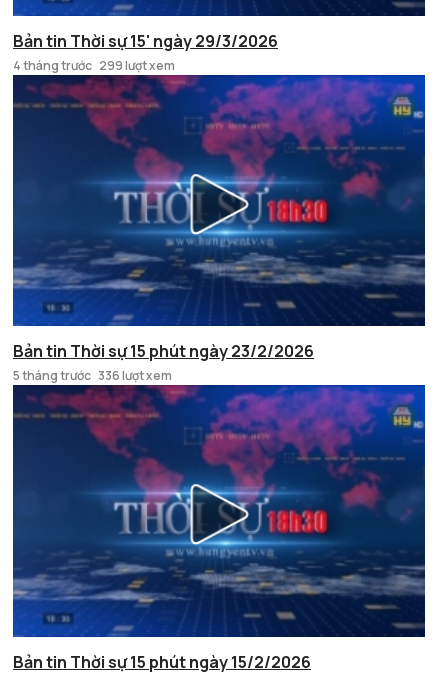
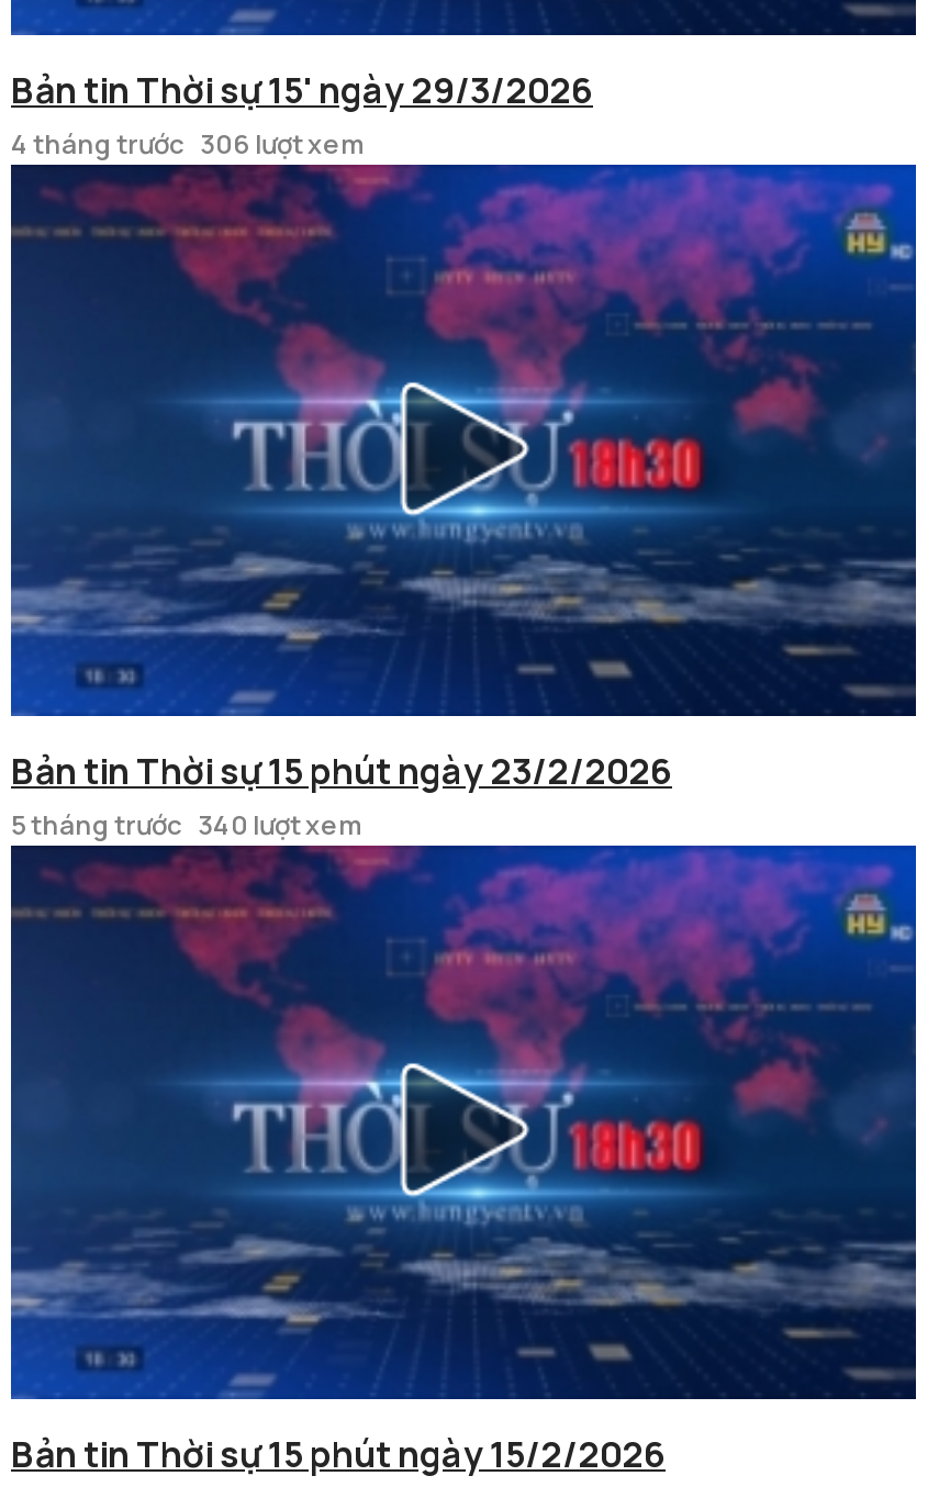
- 4 tháng trước 299 lượt xem
+ 4 tháng trước 306 lượt xem

- 5 tháng trước 336 lượt xem
+ 5 tháng trước 340 lượt xem
